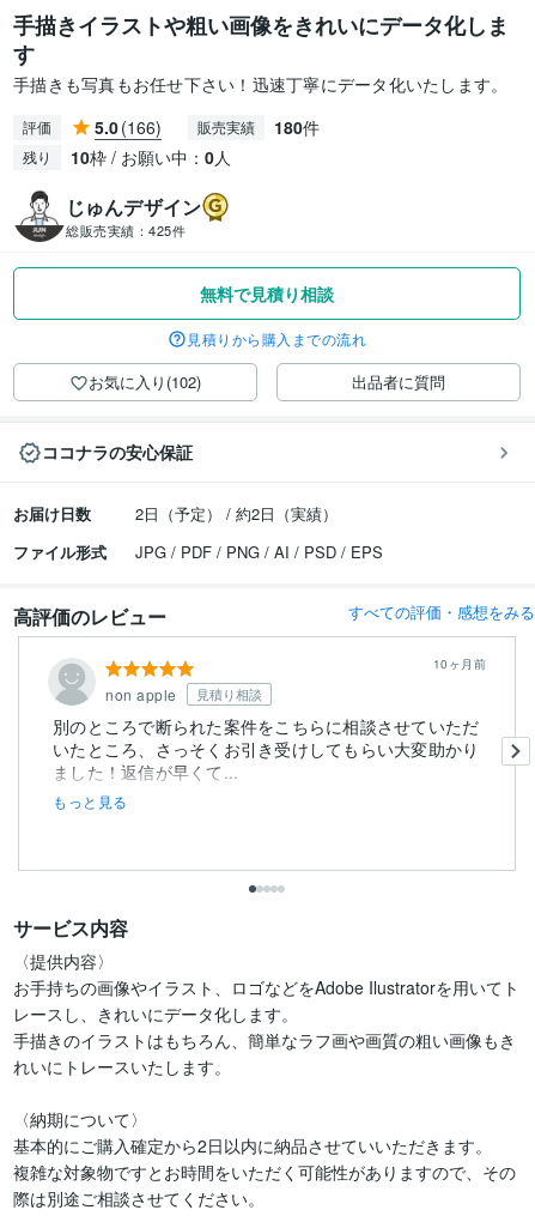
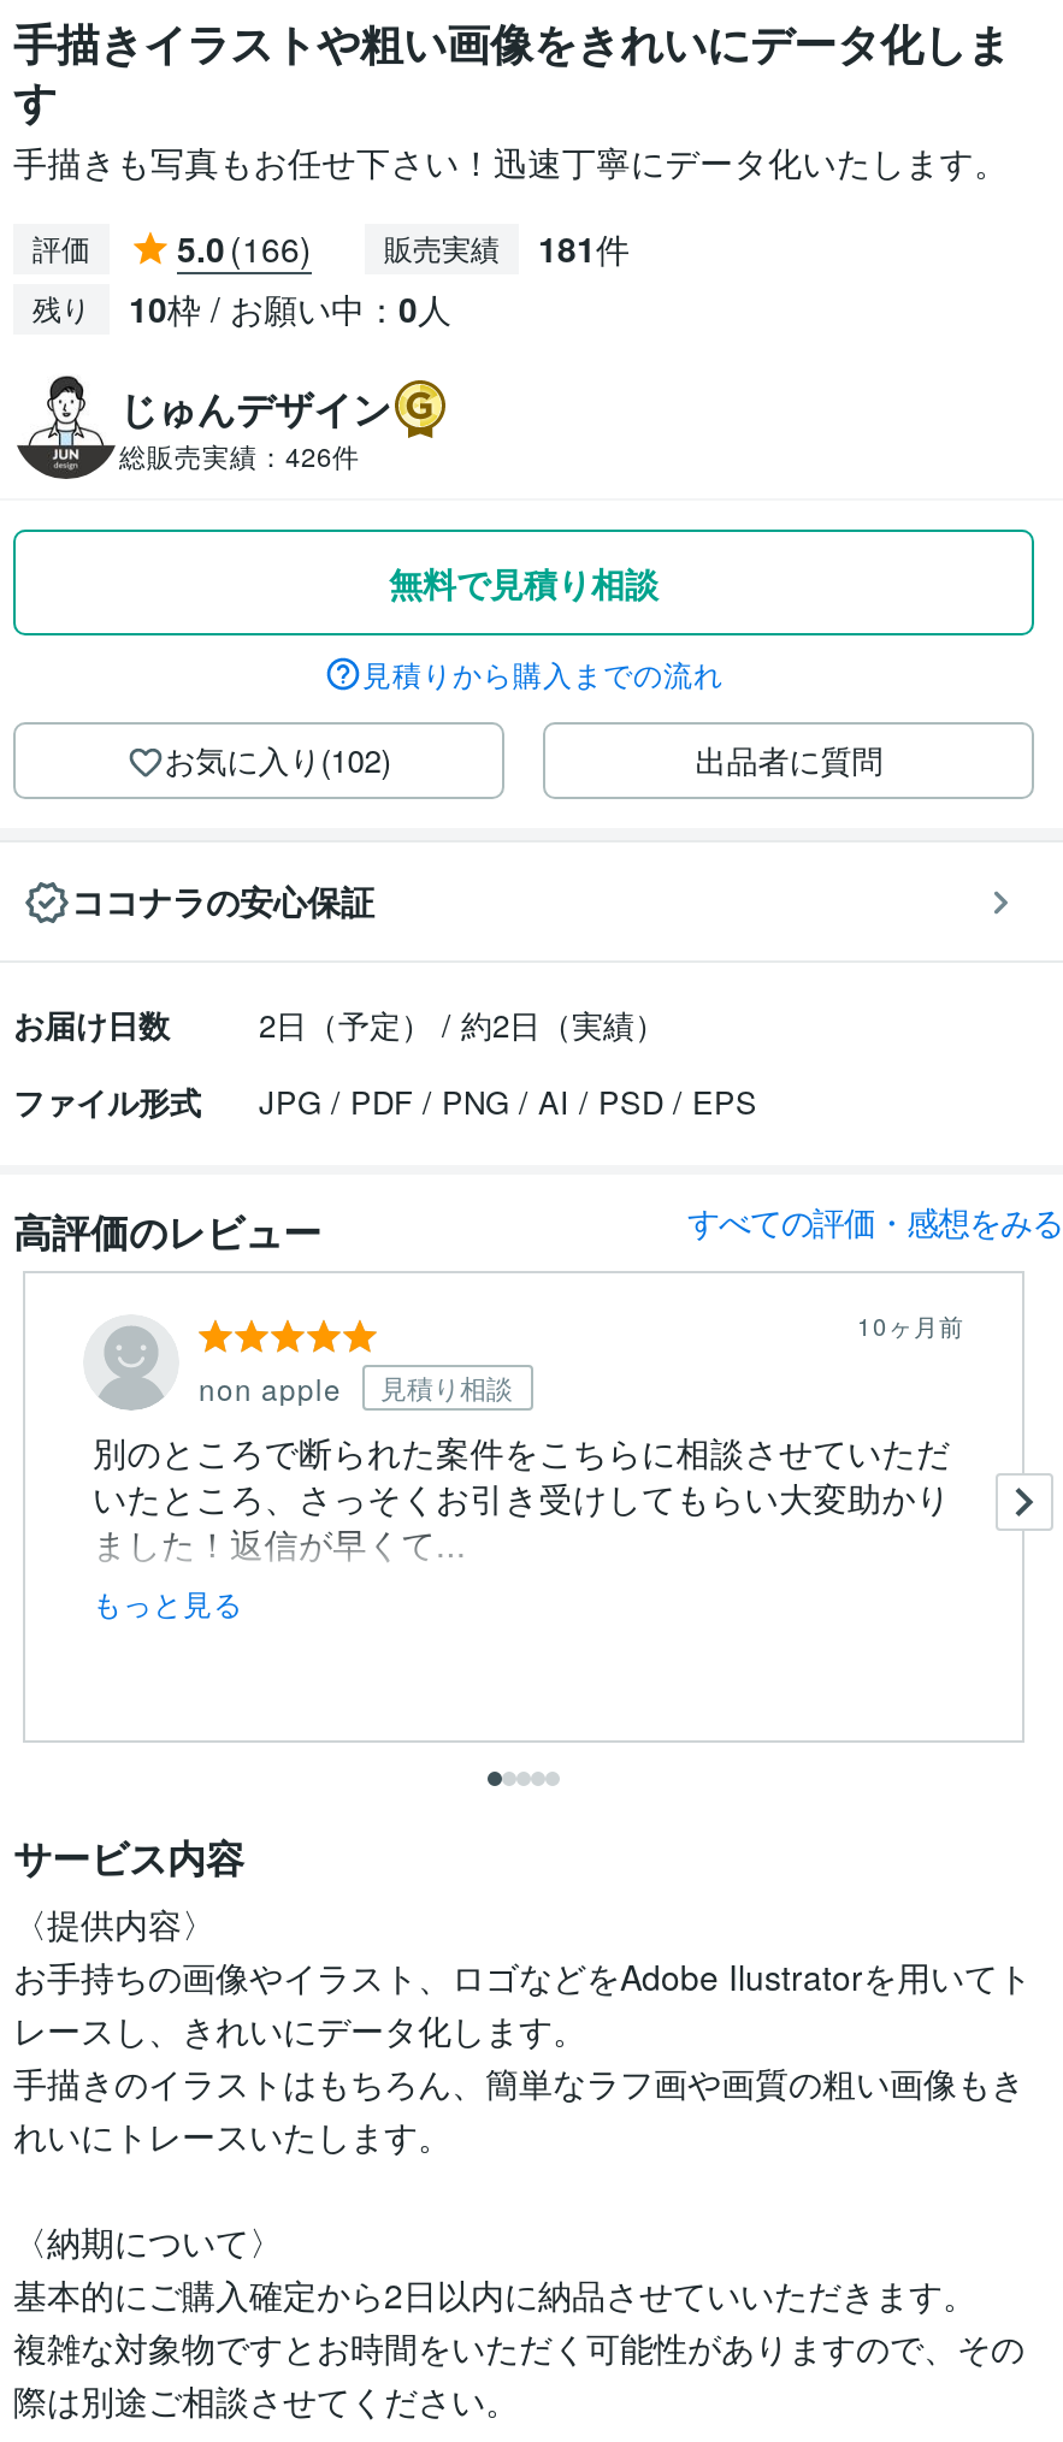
- 5.0 (166) 販売実績 180件
+ 5.0 (166) 販売実績 181件

- 総販売実績：425件
+ 総販売実績：426件
